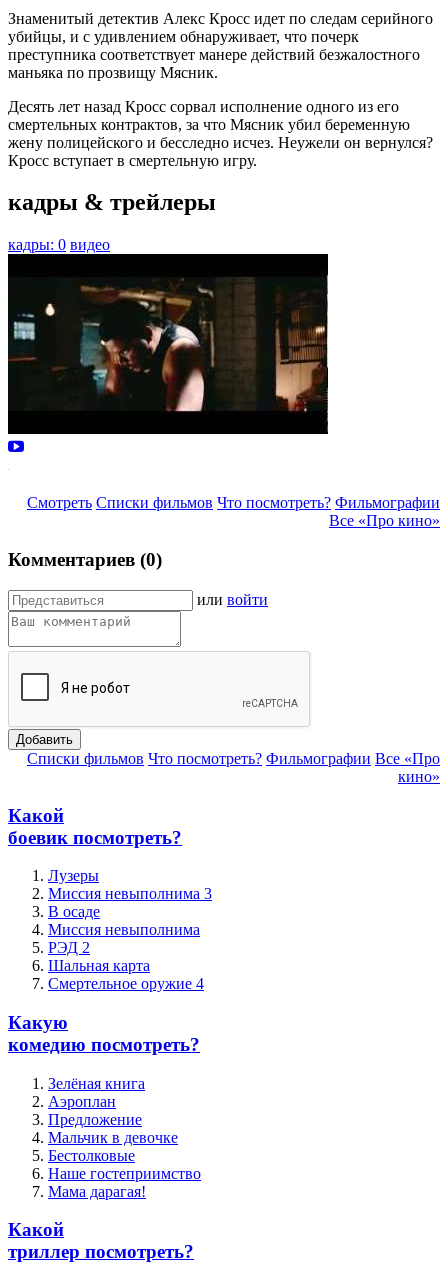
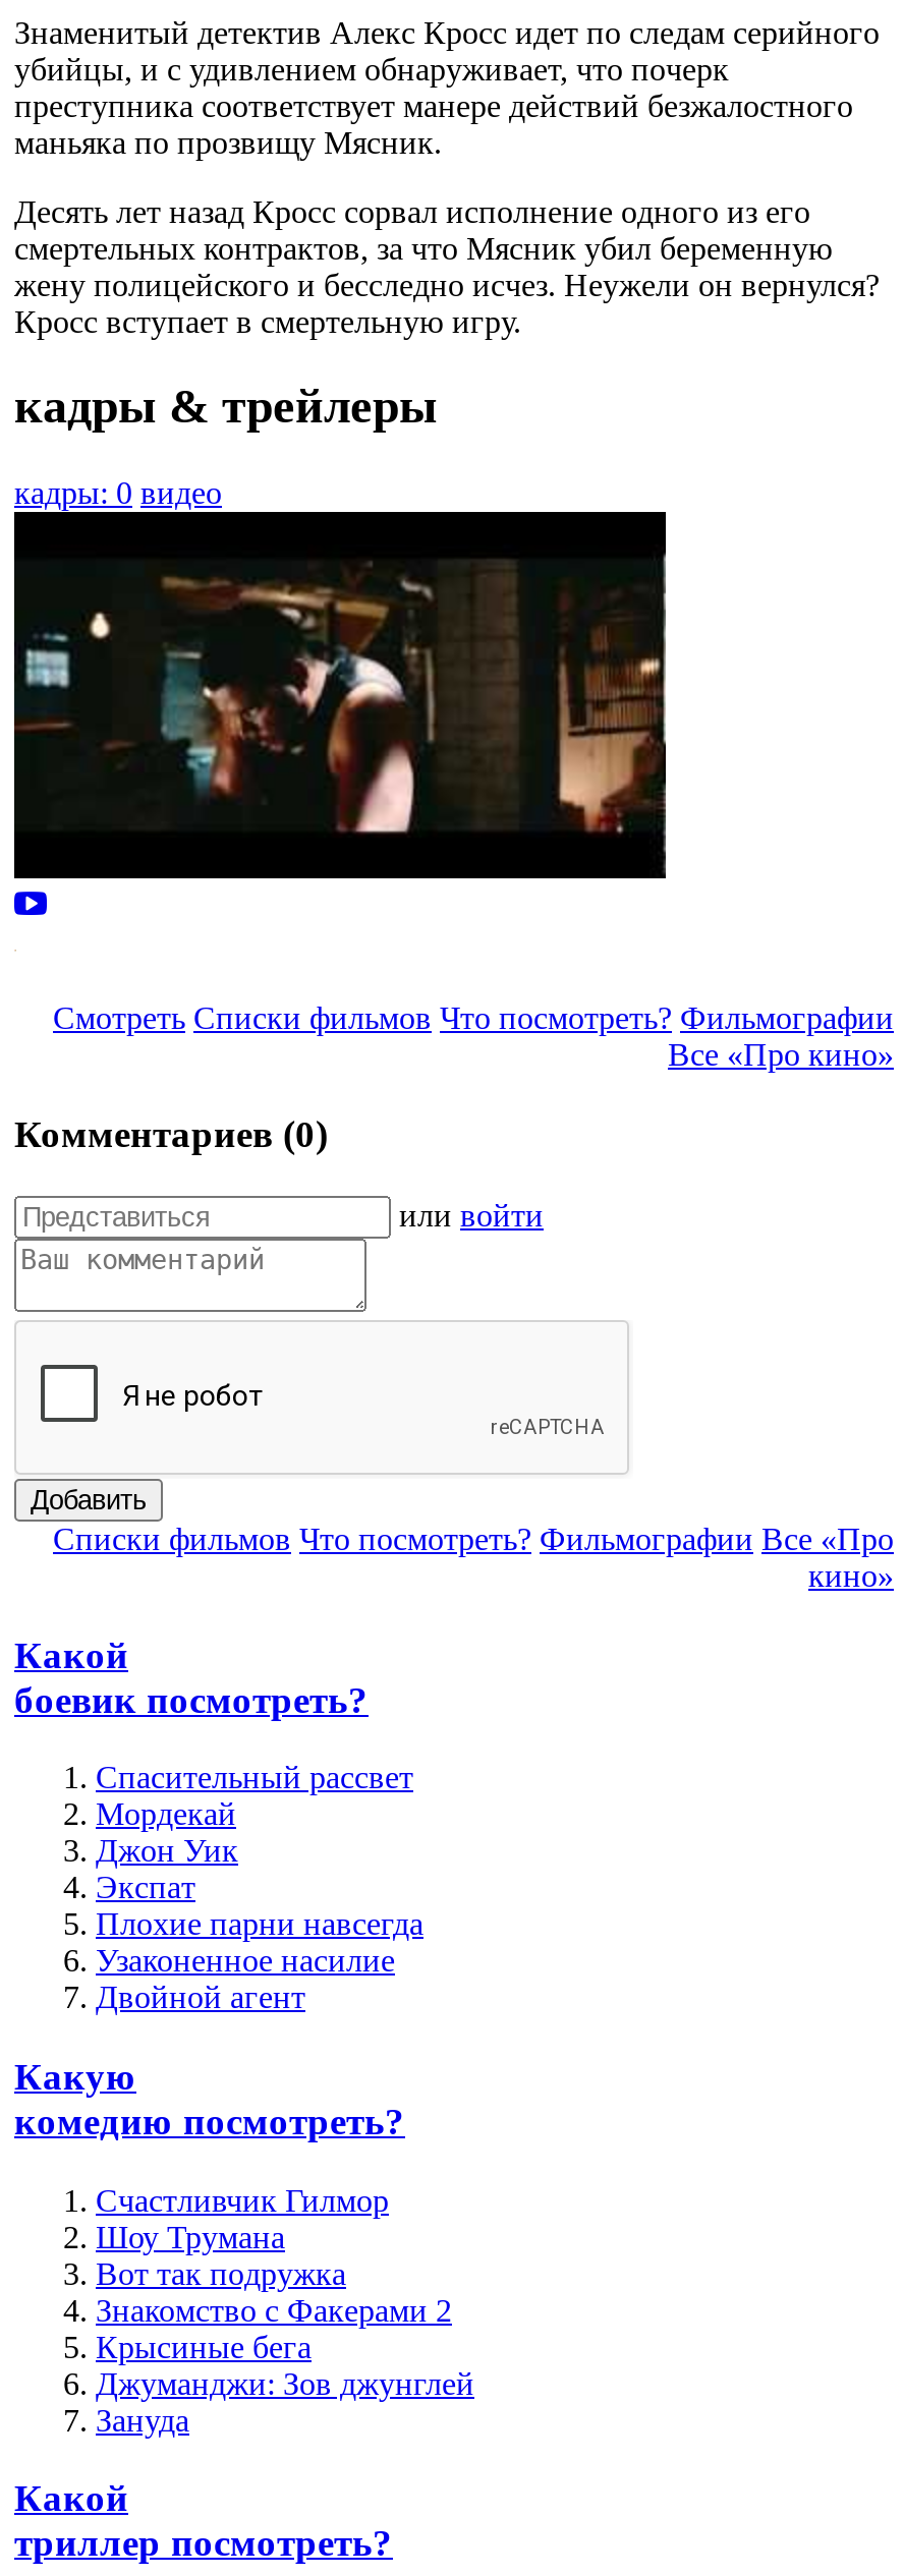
- Лузеры
- Миссия невыполнима 3
- В осаде
- Миссия невыполнима
- РЭД 2
- Шальная карта
- Смертельное оружие 4
+ Спасительный рассвет
+ Мордекай
+ Джон Уик
+ Экспат
+ Плохие парни навсегда
+ Узаконенное насилие
+ Двойной агент

- Зелёная книга
- Аэроплан
- Предложение
- Мальчик в девочке
- Бестолковые
- Наше гостеприимство
- Мама дарагая!
+ Счастливчик Гилмор
+ Шоу Трумана
+ Вот так подружка
+ Знакомство с Факерами 2
+ Крысиные бега
+ Джуманджи: Зов джунглей
+ Зануда
